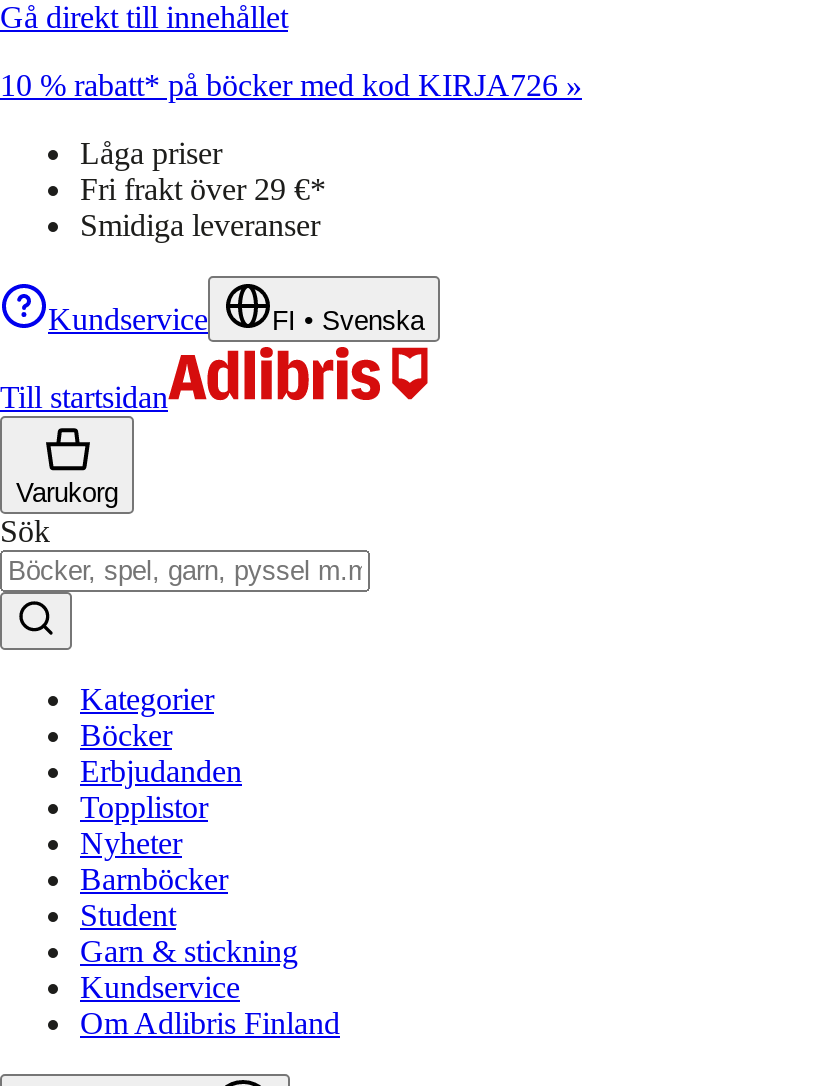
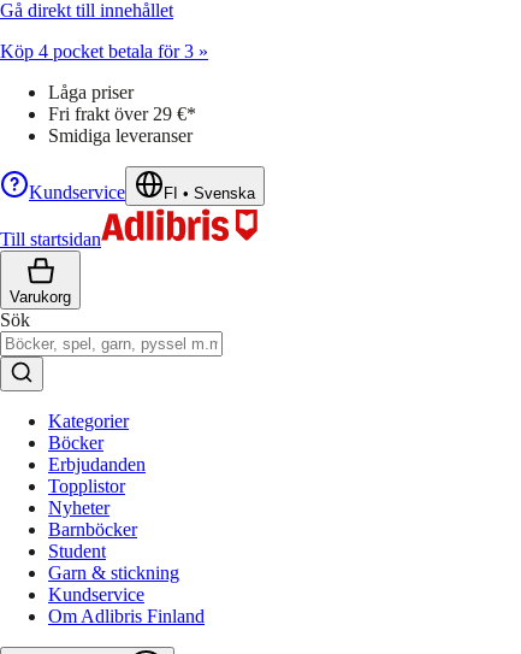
- 10 % rabatt* på böcker med kod KIRJA726 »
+ Köp 4 pocket betala för 3 »
